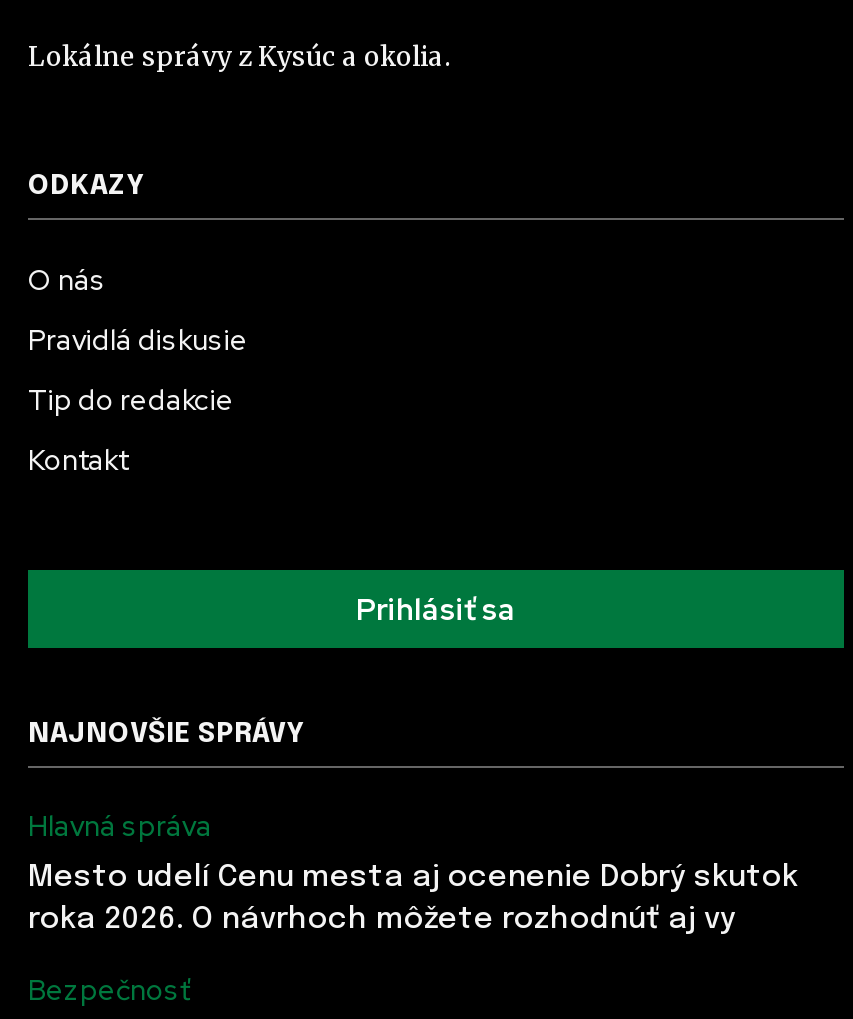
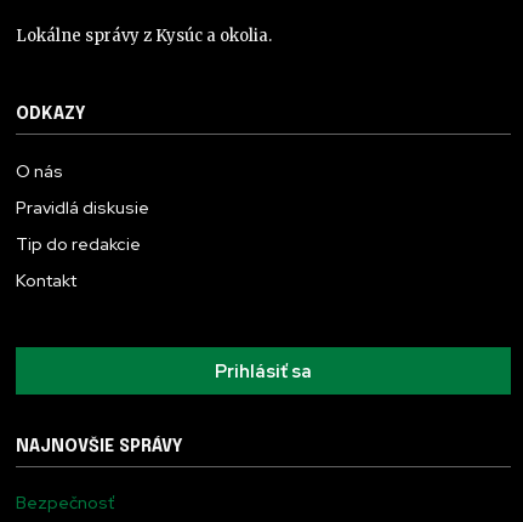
- Hlavná správa
- Mesto udelí Cenu mesta aj ocenenie Dobrý skutok
- roka 2026. O návrhoch môžete rozhodnúť aj vy
